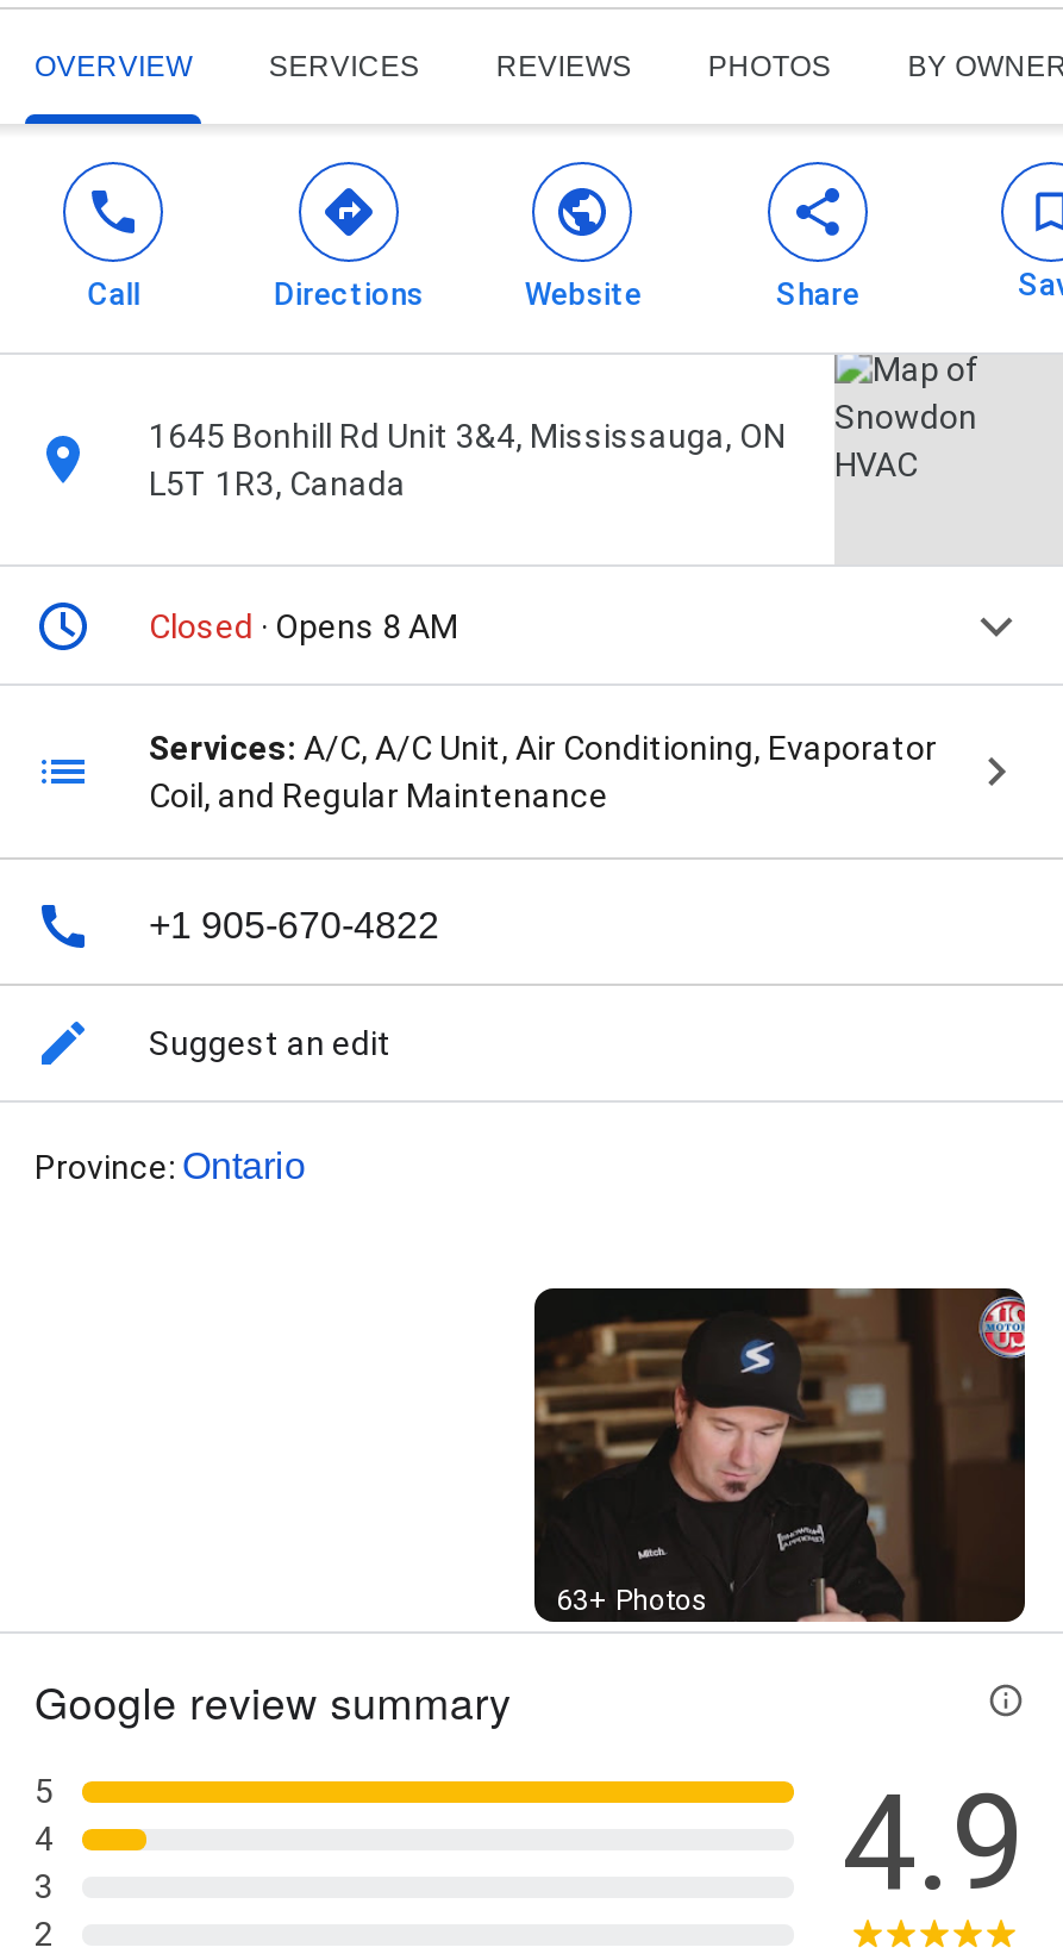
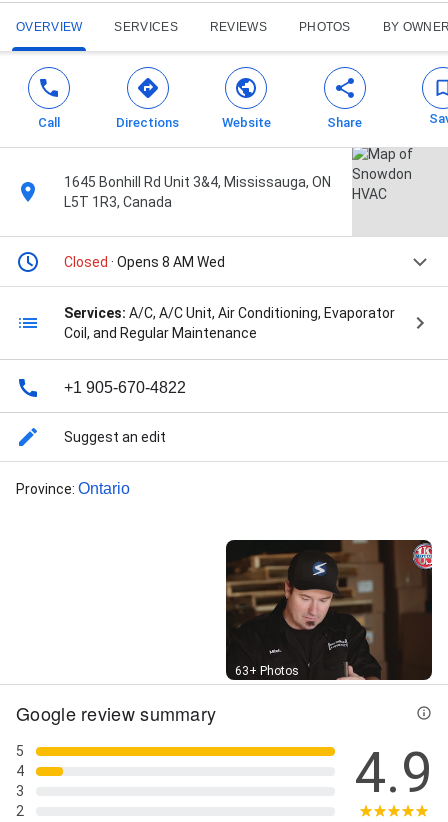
- Closed · Opens 8 AM
+ Closed · Opens 8 AM Wed
